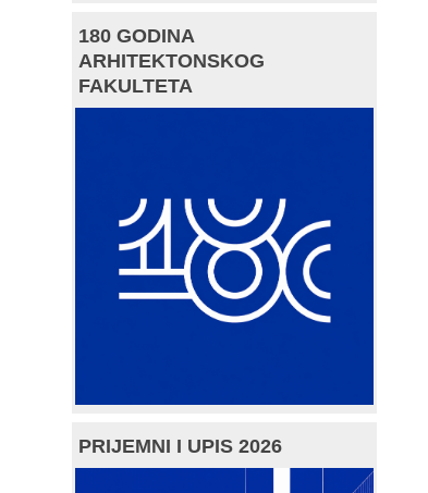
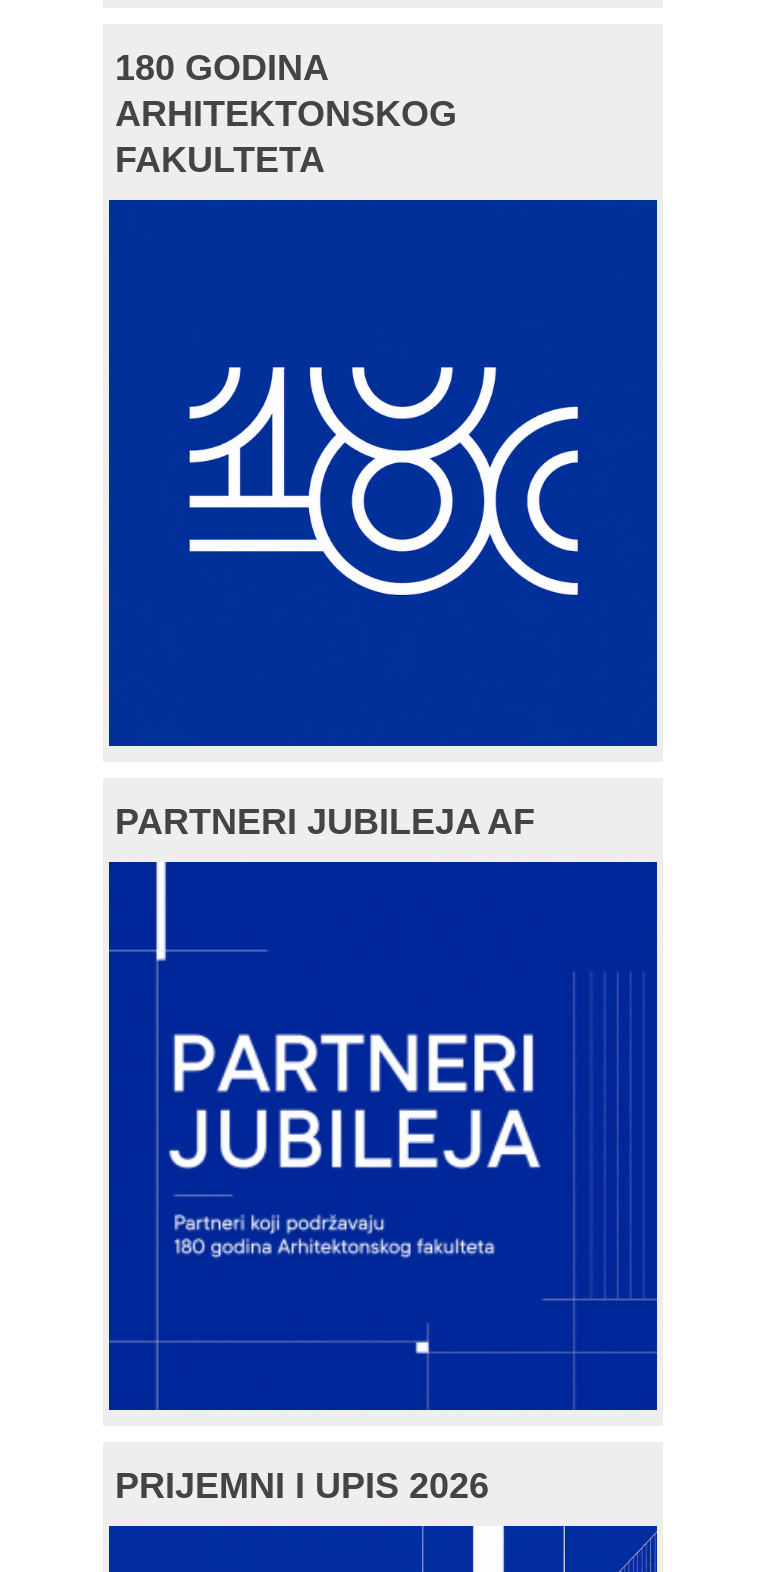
+ PARTNERI JUBILEJA AF

+ [image]
